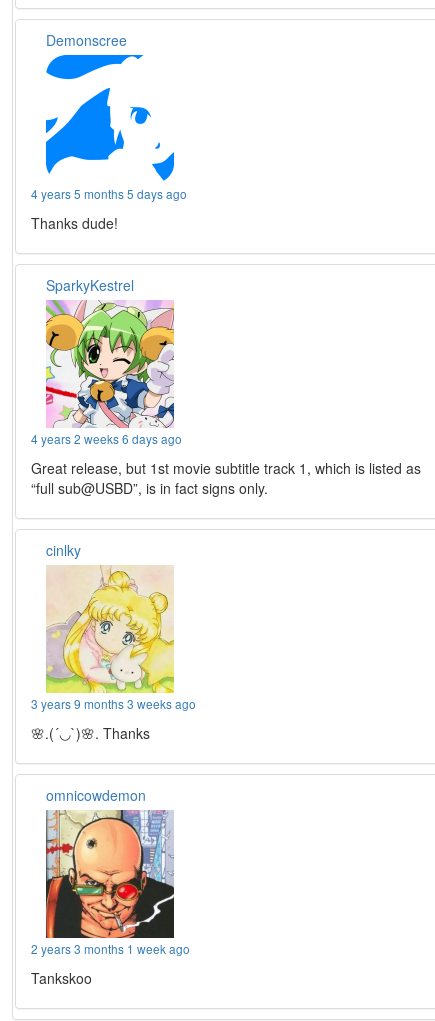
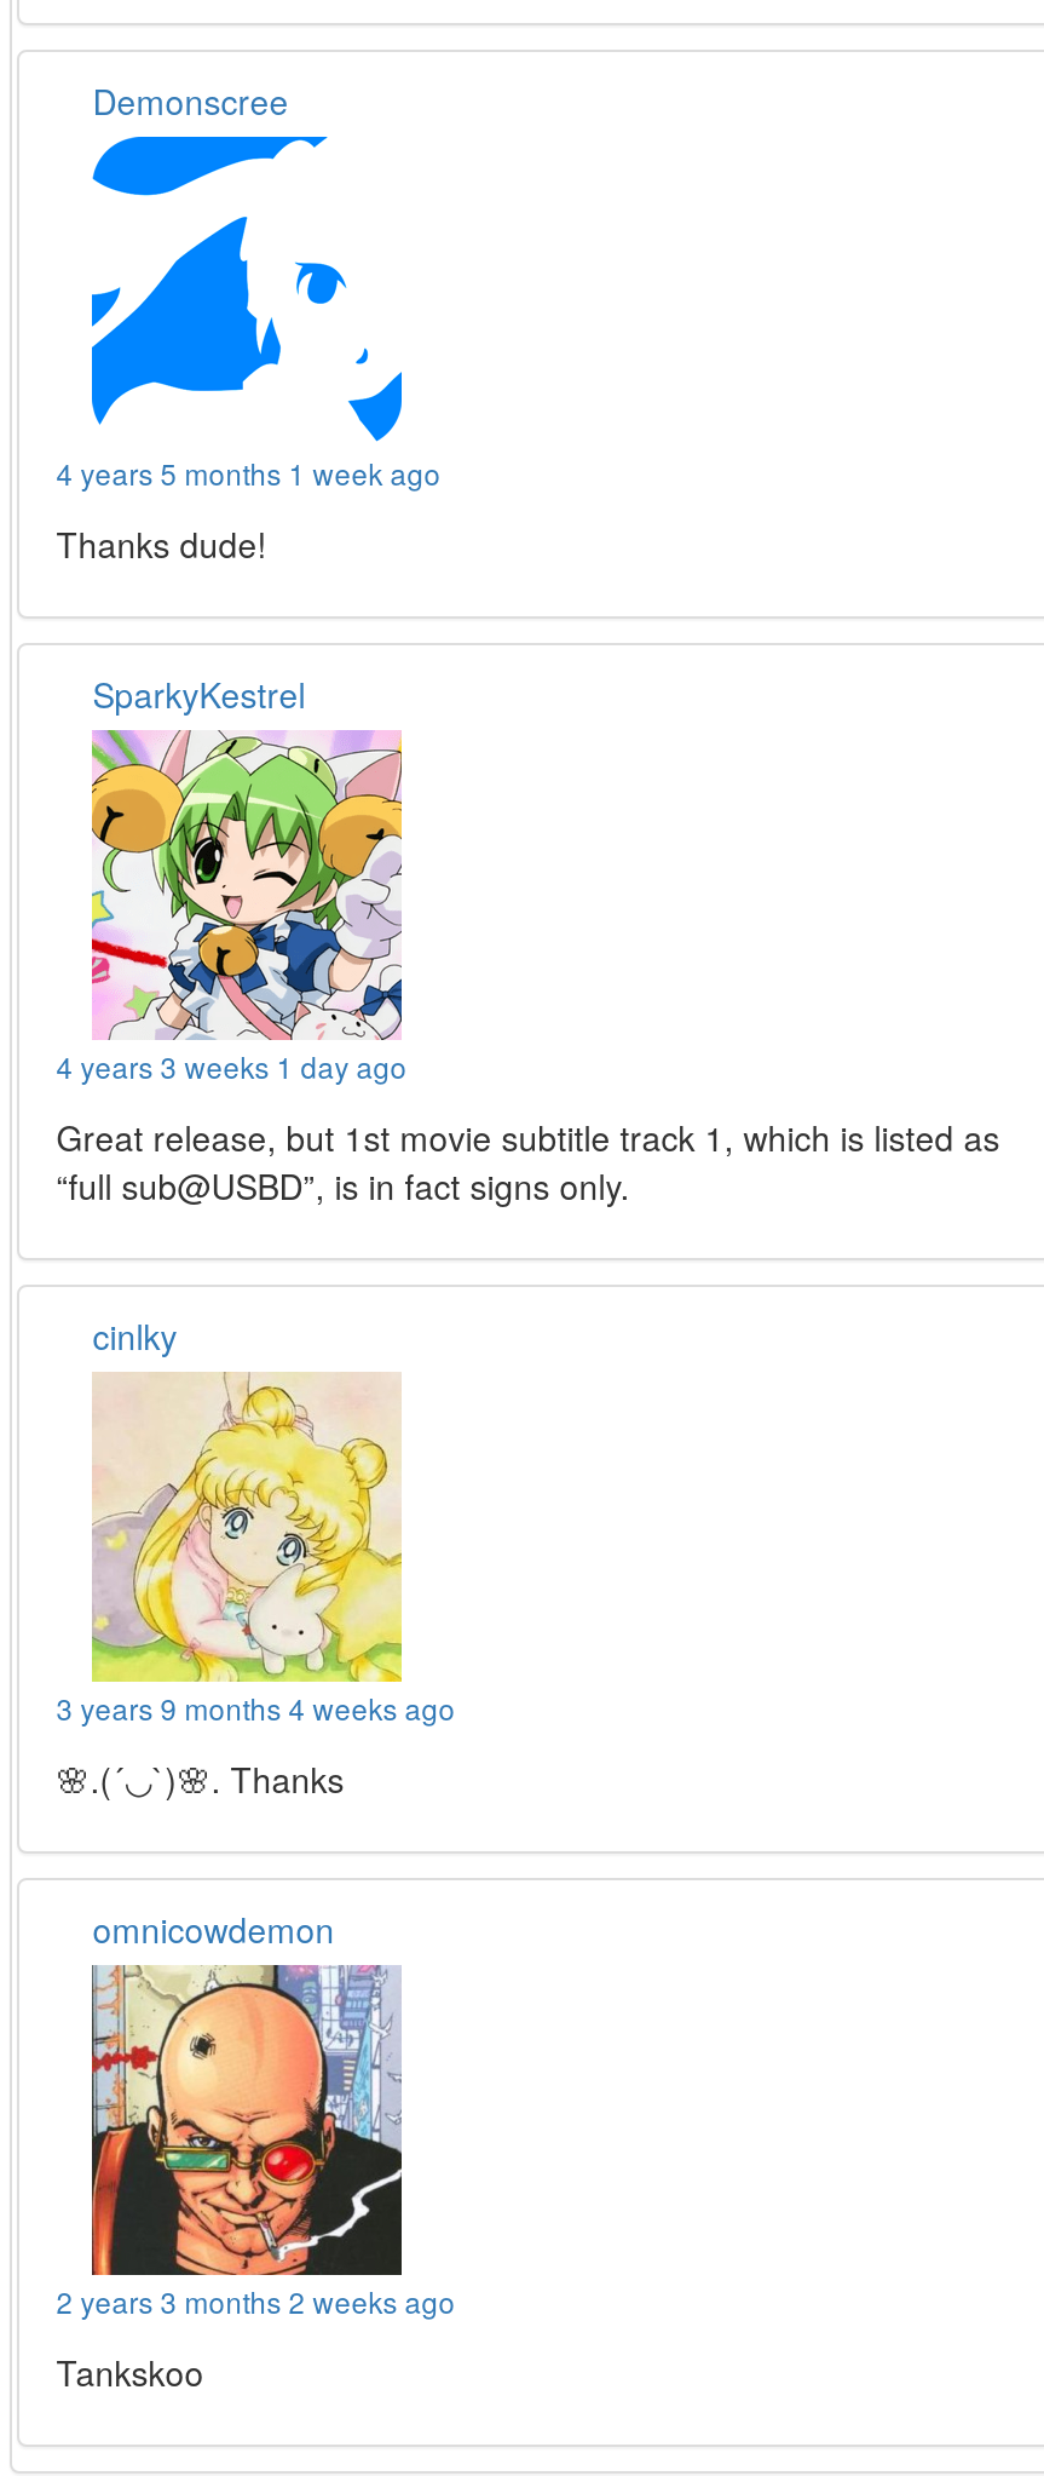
- 4 years 5 months 5 days ago
+ 4 years 5 months 1 week ago

- 4 years 2 weeks 6 days ago
+ 4 years 3 weeks 1 day ago

- 3 years 9 months 3 weeks ago
+ 3 years 9 months 4 weeks ago

- 2 years 3 months 1 week ago
+ 2 years 3 months 2 weeks ago
